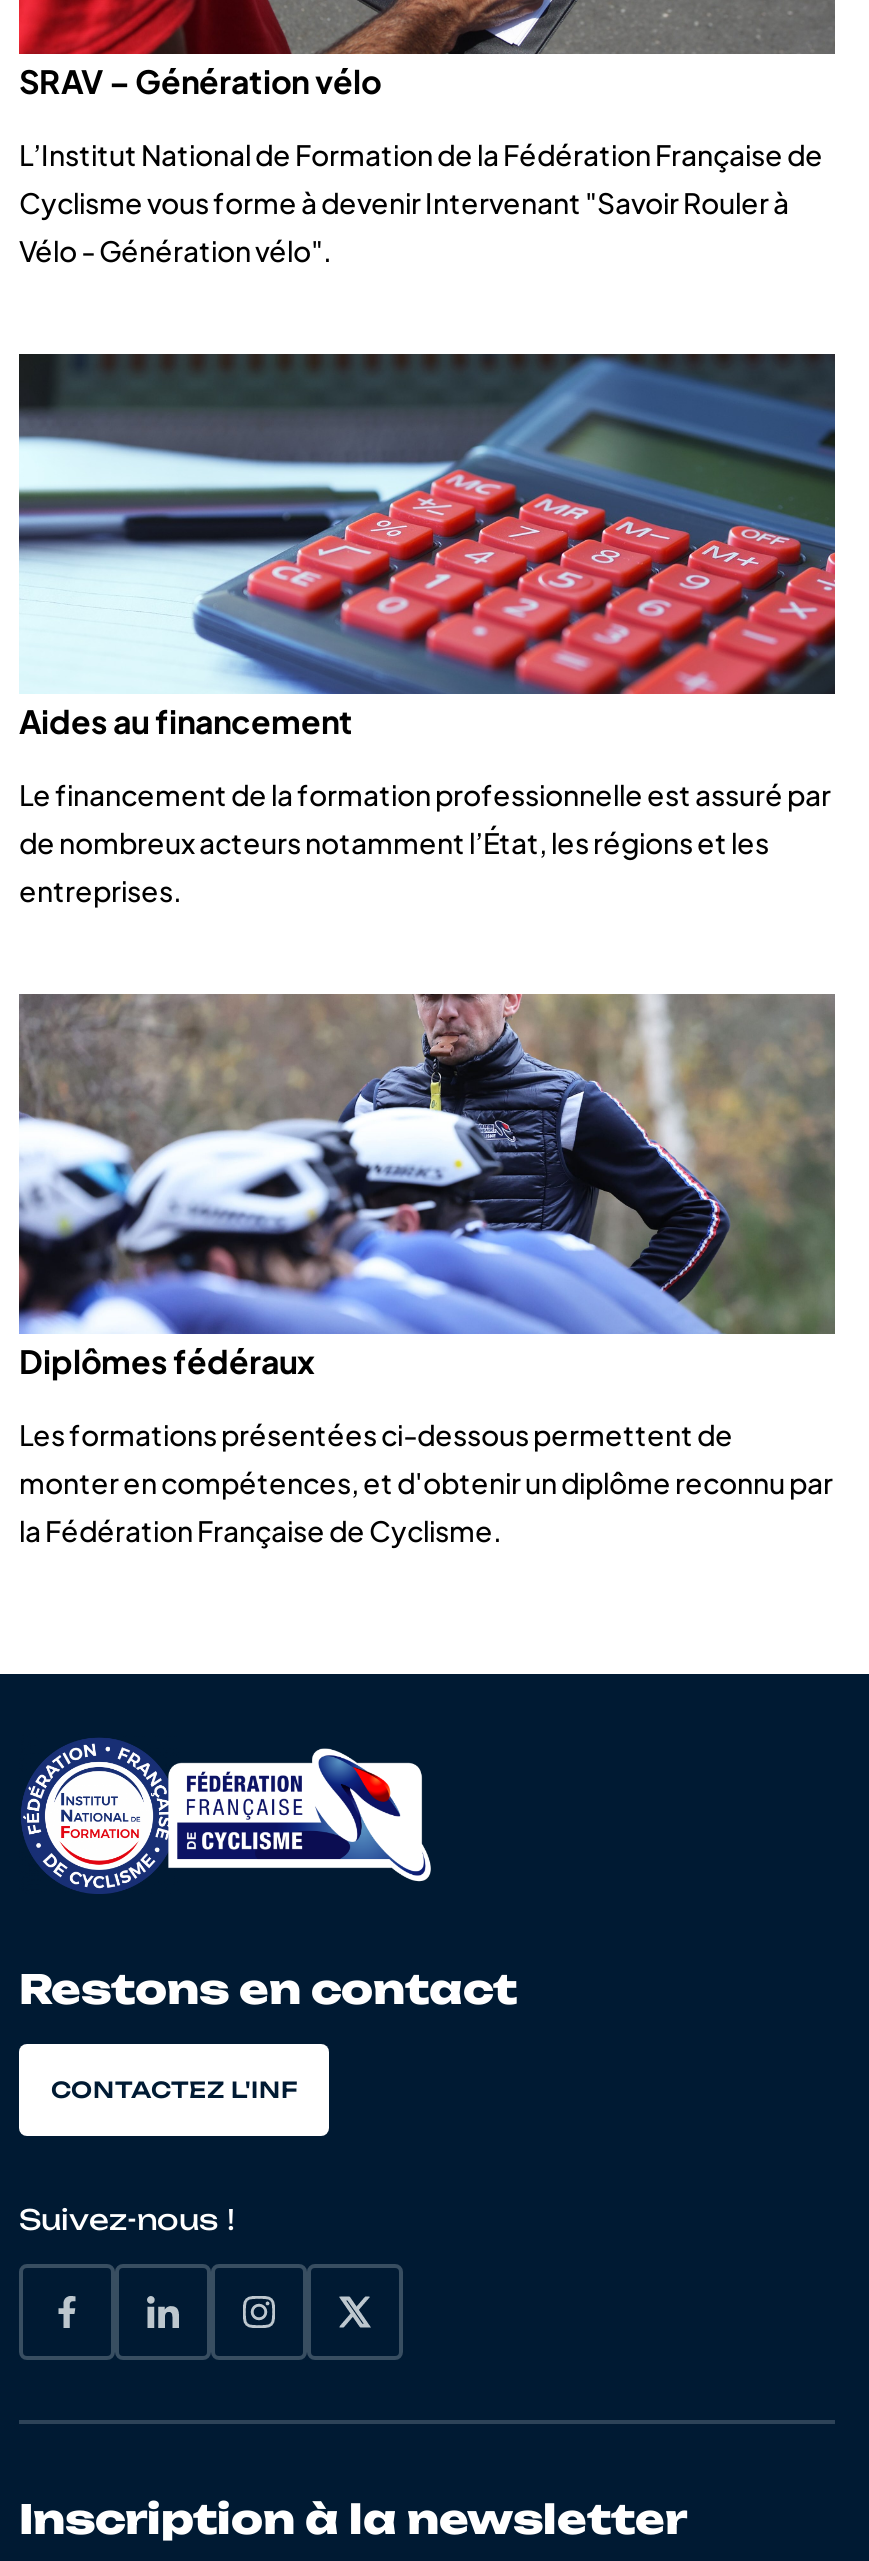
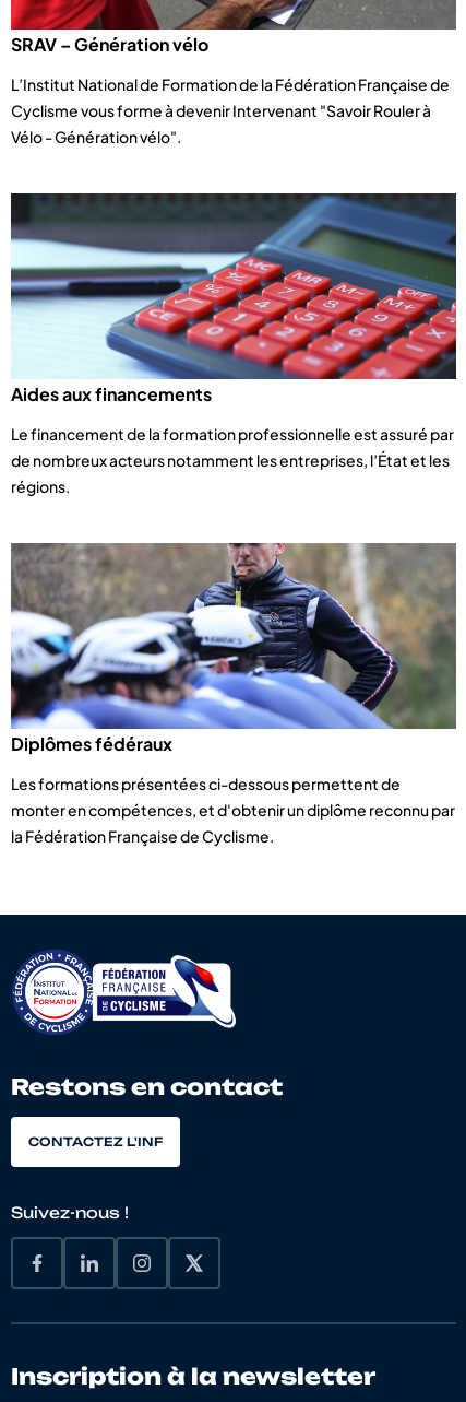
- Aides au financement
+ Aides aux financements

- de nombreux acteurs notamment l’État, les régions et les
- entreprises.
+ de nombreux acteurs notamment les entreprises, l’État et les
+ régions.
